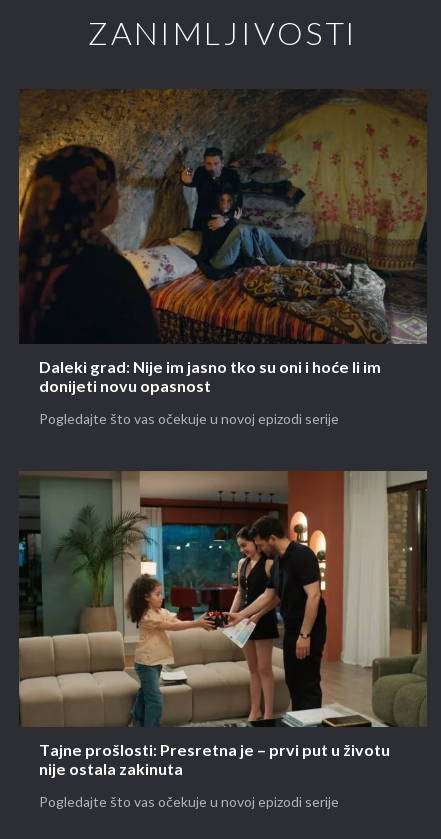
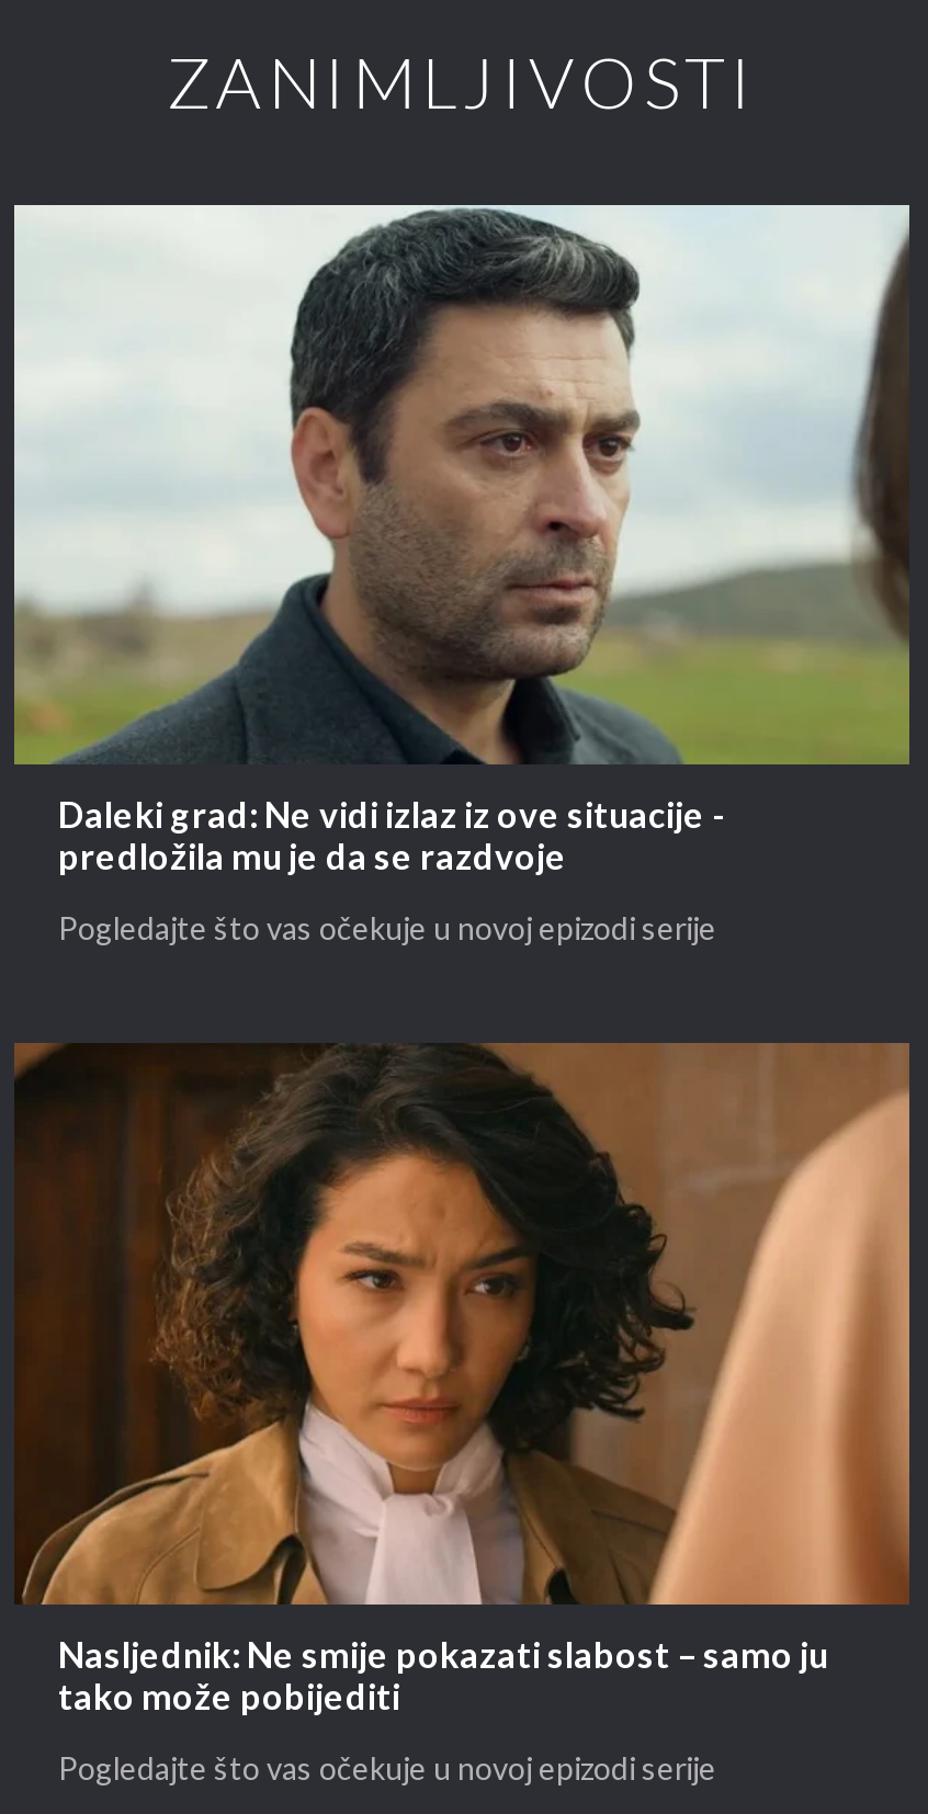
- [image]
- Daleki grad: Nije im jasno tko su oni i hoće li im
- donijeti novu opasnost
+ [image]
+ Daleki grad: Ne vidi izlaz iz ove situacije -
+ predložila mu je da se razdvoje

- [image]
- Tajne prošlosti: Presretna je – prvi put u životu
- nije ostala zakinuta
+ [image]
+ Nasljednik: Ne smije pokazati slabost – samo ju
+ tako može pobijediti
